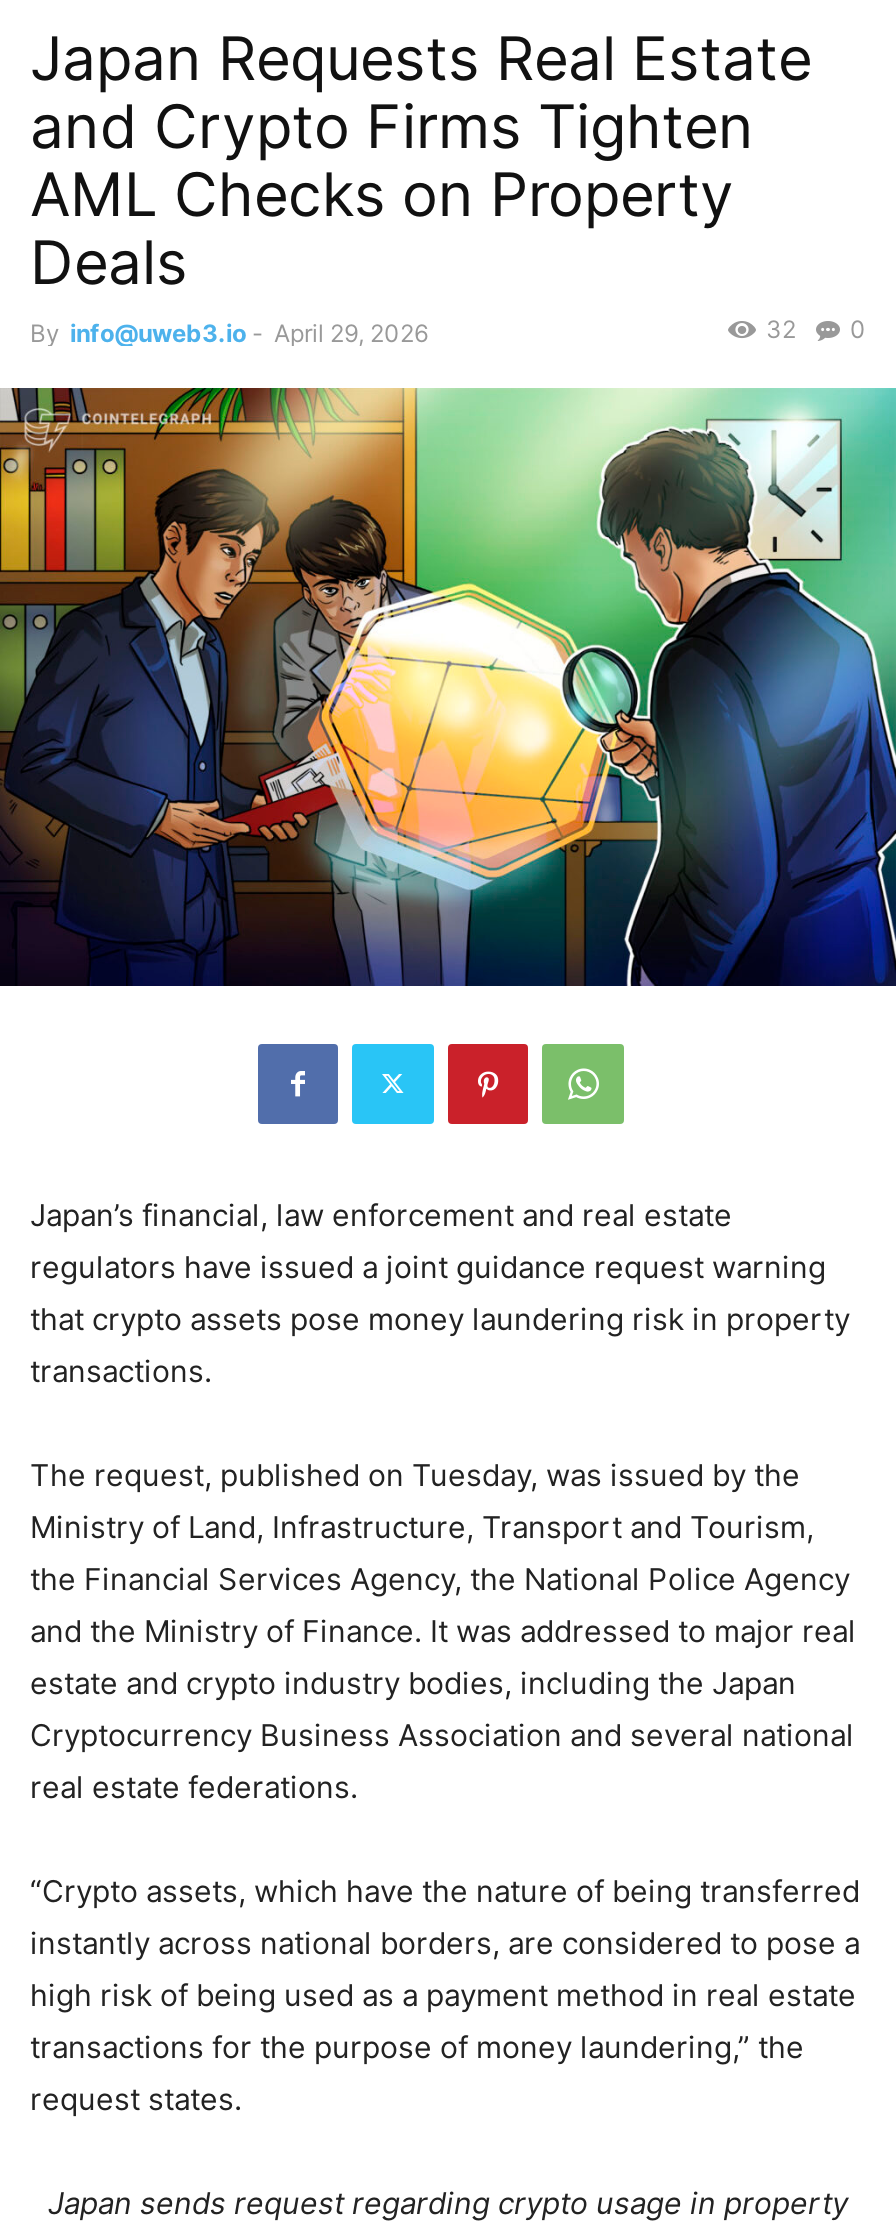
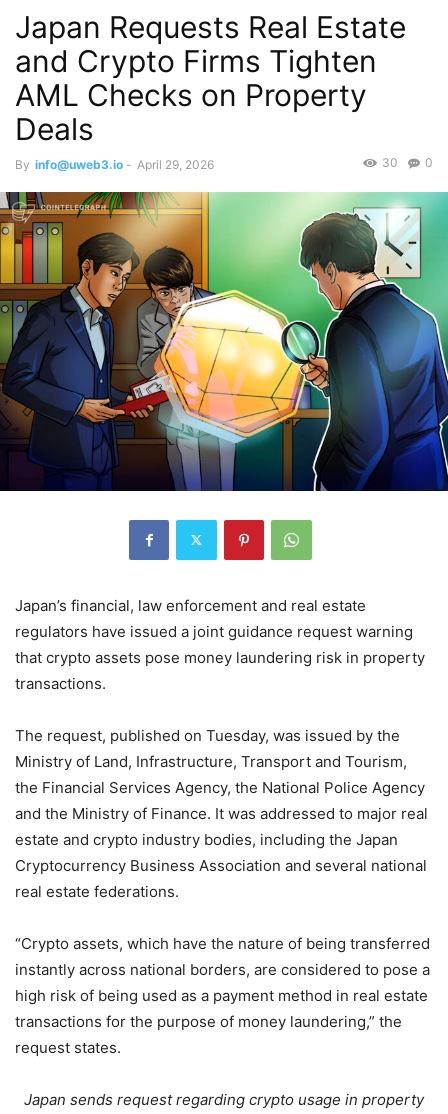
- 32 0
+ 30 0
